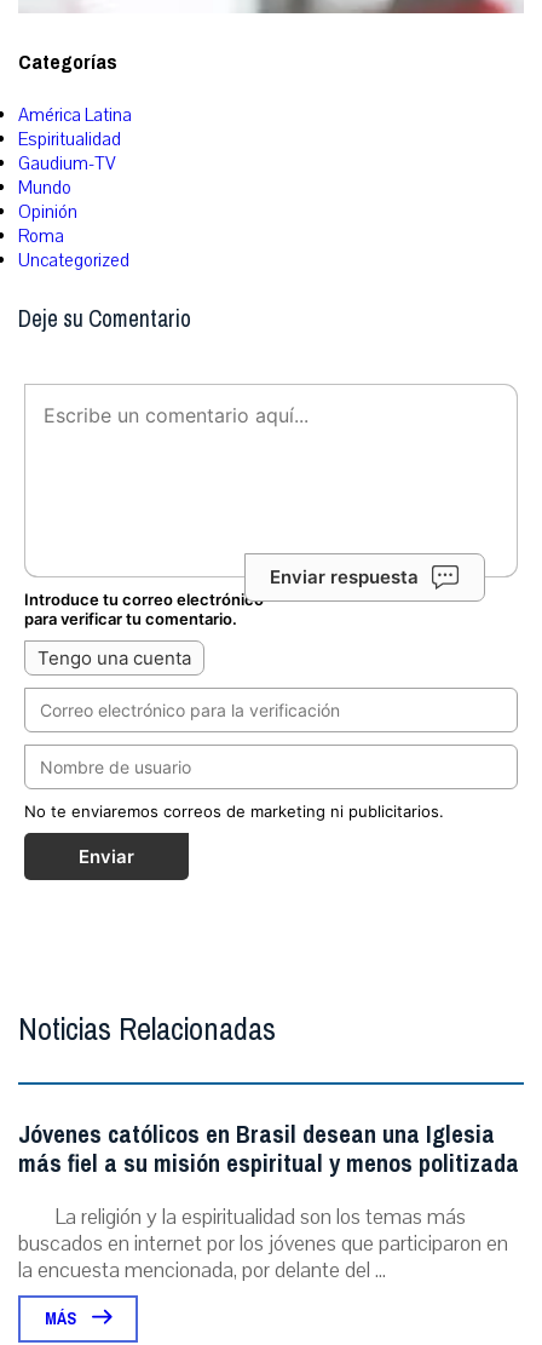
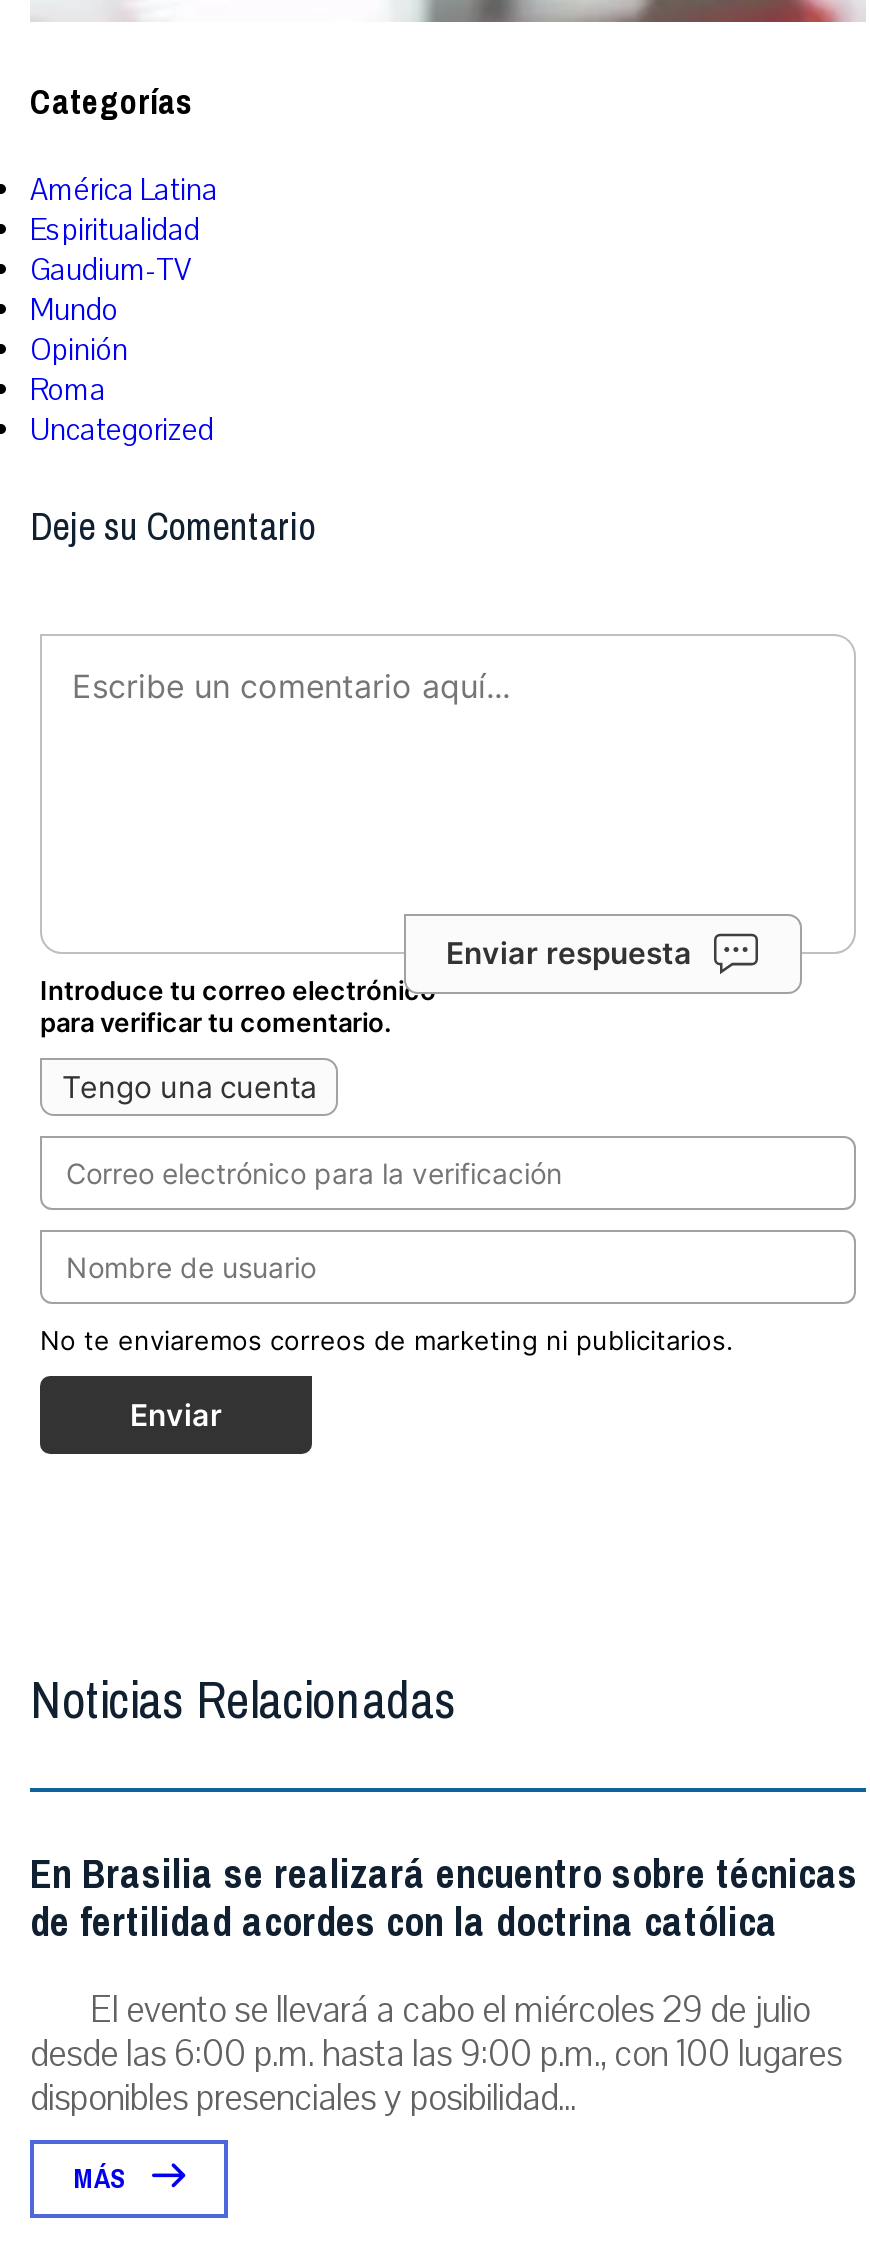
- Jóvenes católicos en Brasil desean una Iglesia
- más fiel a su misión espiritual y menos politizada
- La religión y la espiritualidad son los temas más
- buscados en internet por los jóvenes que participaron en
- la encuesta mencionada, por delante del ...
+ En Brasilia se realizará encuentro sobre técnicas
+ de fertilidad acordes con la doctrina católica
+ El evento se llevará a cabo el miércoles 29 de julio
+ desde las 6:00 p.m. hasta las 9:00 p.m., con 100 lugares
+ disponibles presenciales y posibilidad...
